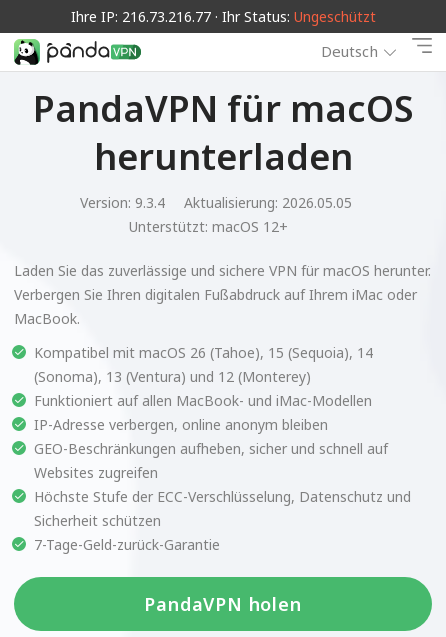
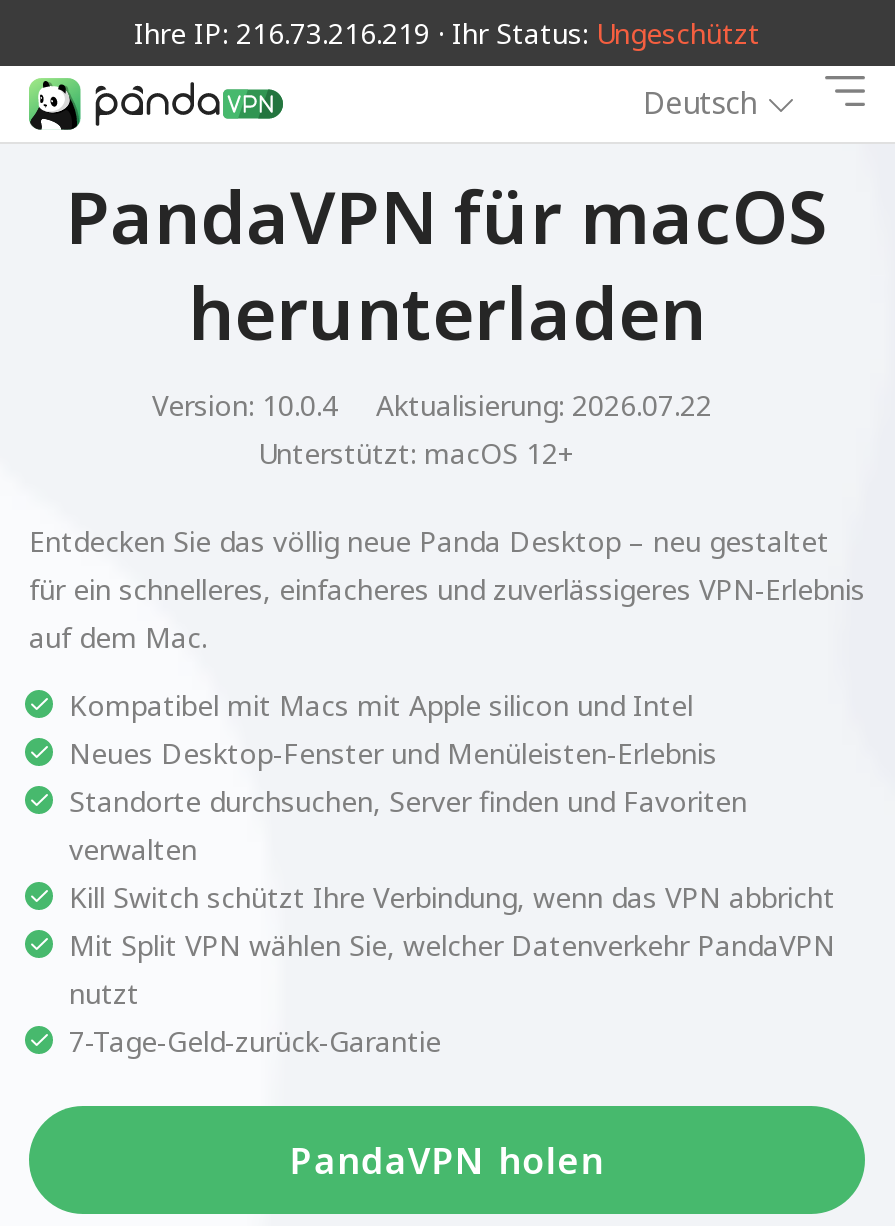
- Ihre IP: 216.73.216.77 · Ihr Status: Ungeschützt
+ Ihre IP: 216.73.216.219 · Ihr Status: Ungeschützt

- Version: 9.3.4
+ Version: 10.0.4

- Aktualisierung: 2026.05.05
+ Aktualisierung: 2026.07.22

- Laden Sie das zuverlässige und sichere VPN für macOS herunter.
- Verbergen Sie Ihren digitalen Fußabdruck auf Ihrem iMac oder
- MacBook.
+ Entdecken Sie das völlig neue Panda Desktop – neu gestaltet
+ für ein schnelleres, einfacheres und zuverlässigeres VPN-Erlebnis
+ auf dem Mac.

- Kompatibel mit macOS 26 (Tahoe), 15 (Sequoia), 14
- (Sonoma), 13 (Ventura) und 12 (Monterey)
- Funktioniert auf allen MacBook- und iMac-Modellen
- IP-Adresse verbergen, online anonym bleiben
- GEO-Beschränkungen aufheben, sicher und schnell auf
- Websites zugreifen
- Höchste Stufe der ECC-Verschlüsselung, Datenschutz und
- Sicherheit schützen
+ Kompatibel mit Macs mit Apple silicon und Intel
+ Neues Desktop-Fenster und Menüleisten-Erlebnis
+ Standorte durchsuchen, Server finden und Favoriten
+ verwalten
+ Kill Switch schützt Ihre Verbindung, wenn das VPN abbricht
+ Mit Split VPN wählen Sie, welcher Datenverkehr PandaVPN
+ nutzt
